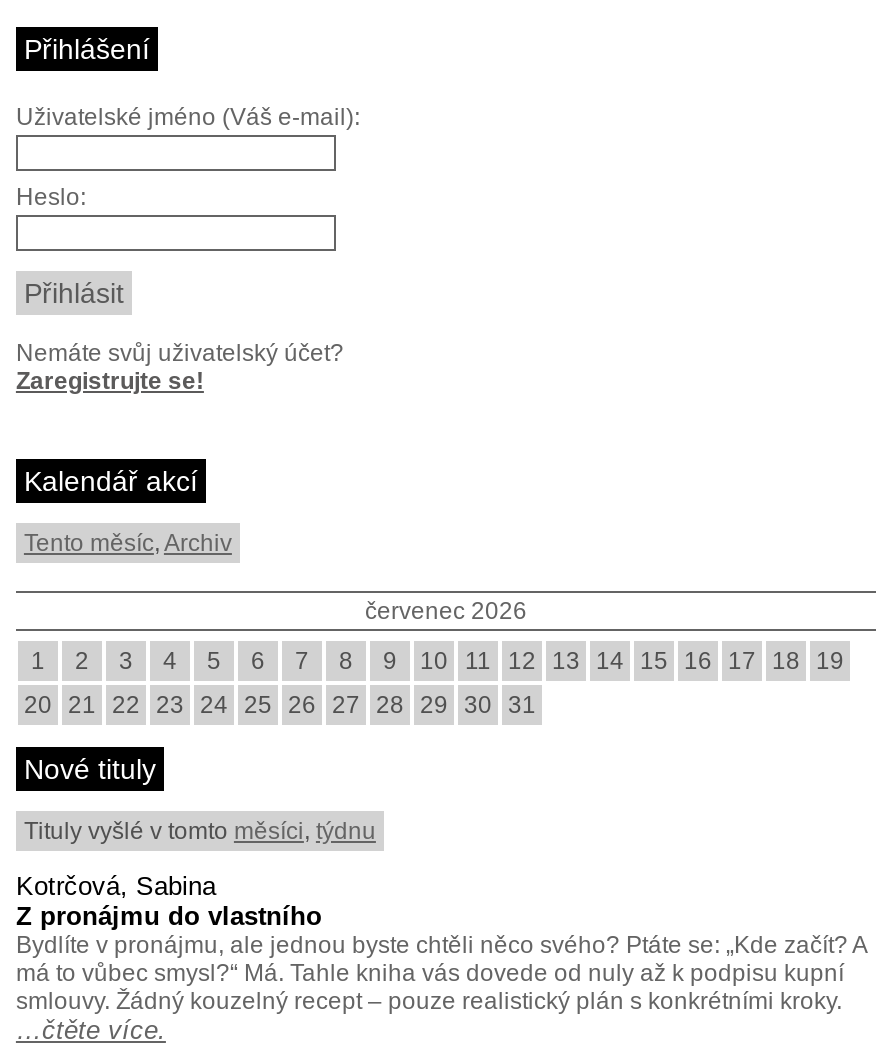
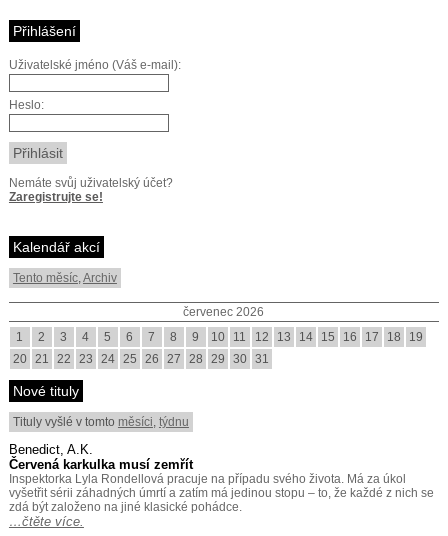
- Kotrčová, Sabina
- Z pronájmu do vlastního
- Bydlíte v pronájmu, ale jednou byste chtěli něco svého? Ptáte se: „Kde začít? A
- má to vůbec smysl?“ Má. Tahle kniha vás dovede od nuly až k podpisu kupní
- smlouvy. Žádný kouzelný recept – pouze realistický plán s konkrétními kroky.
+ Benedict, A.K.
+ Červená karkulka musí zemřít
+ Inspektorka Lyla Rondellová pracuje na případu svého života. Má za úkol
+ vyšetřit sérii záhadných úmrtí a zatím má jedinou stopu – to, že každé z nich se
+ zdá být založeno na jiné klasické pohádce.
